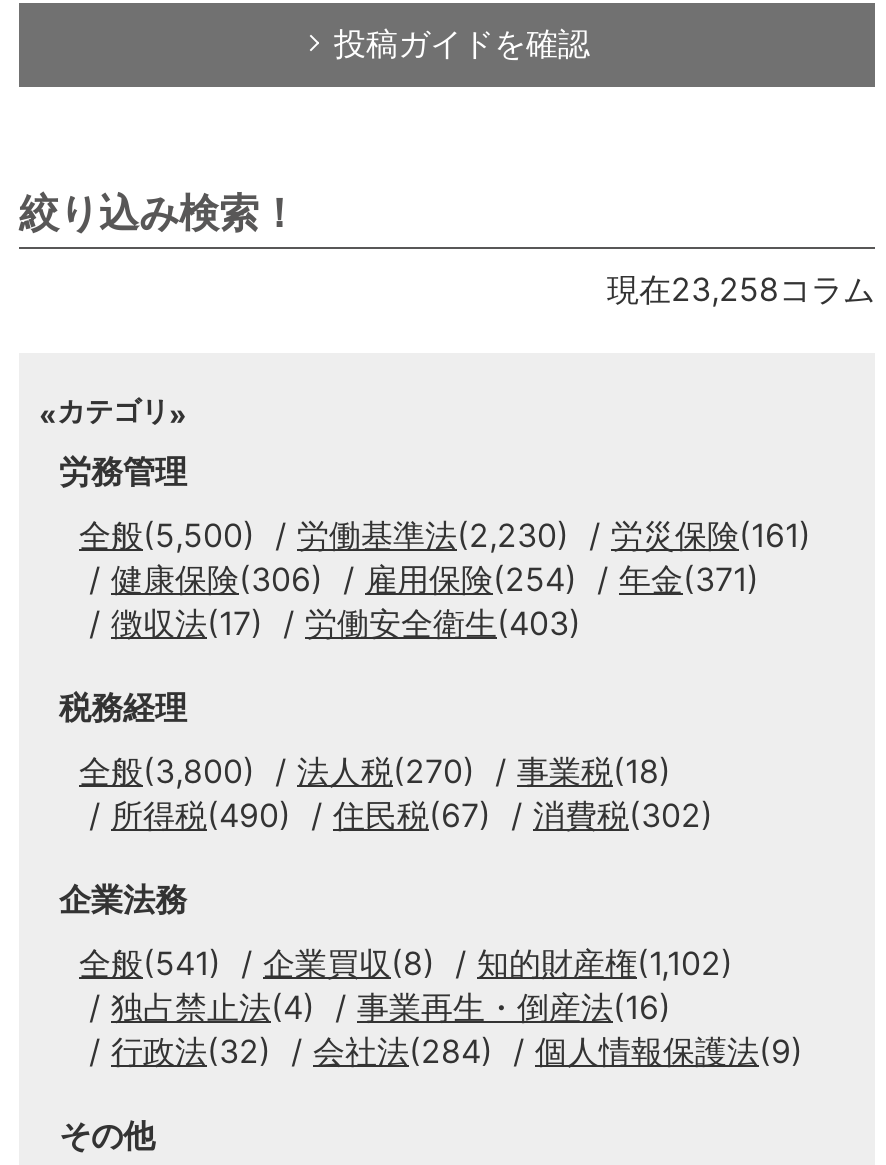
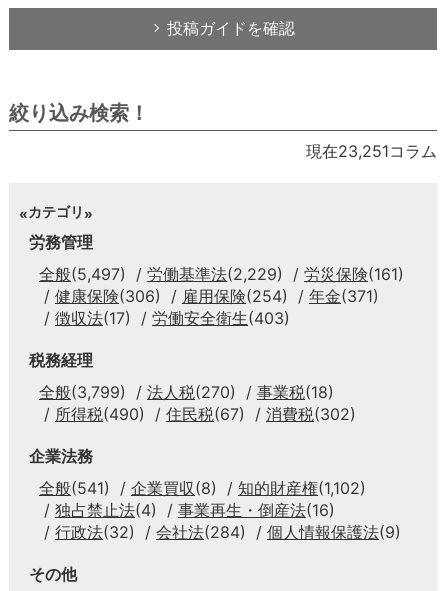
- 現在23,258コラム
+ 現在23,251コラム

- 全般(5,500)
+ 全般(5,497)

- 労働基準法(2,230)
+ 労働基準法(2,229)

- 全般(3,800) 法人税(270) 事業税(18)
+ 全般(3,799) 法人税(270) 事業税(18)
